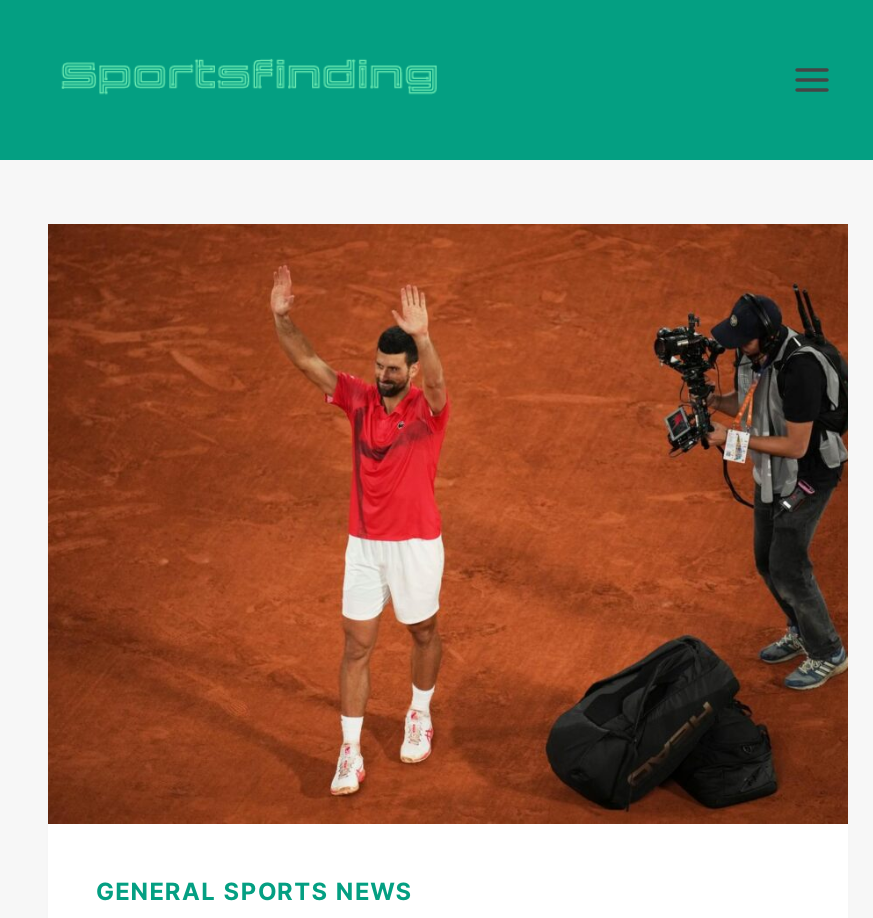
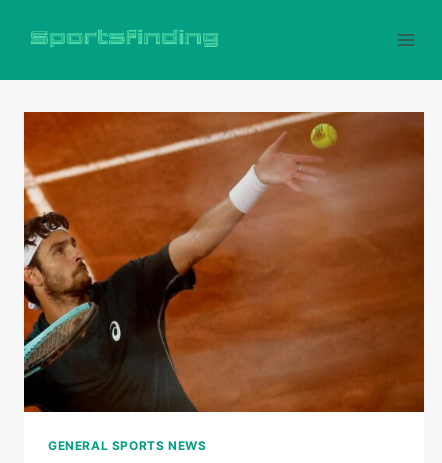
- [image]
+ [image]
